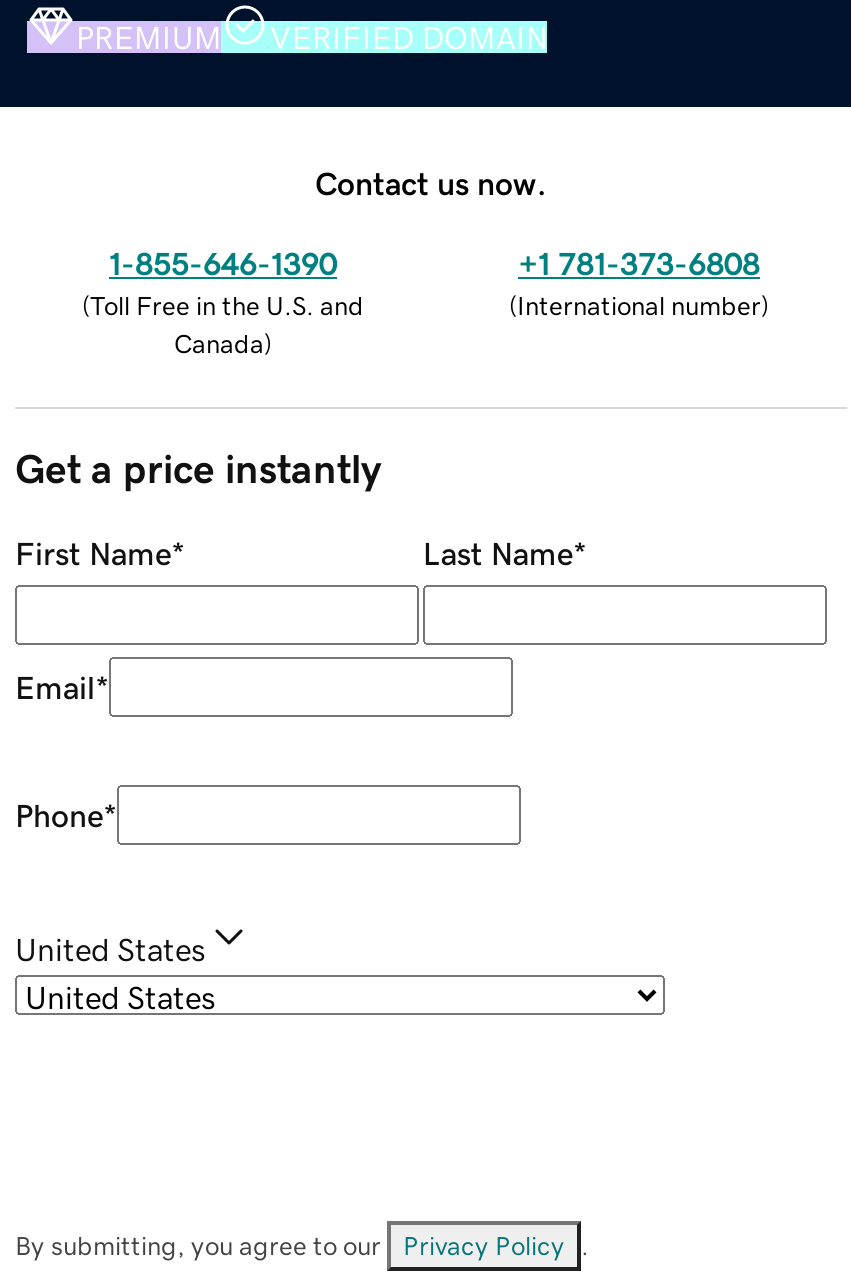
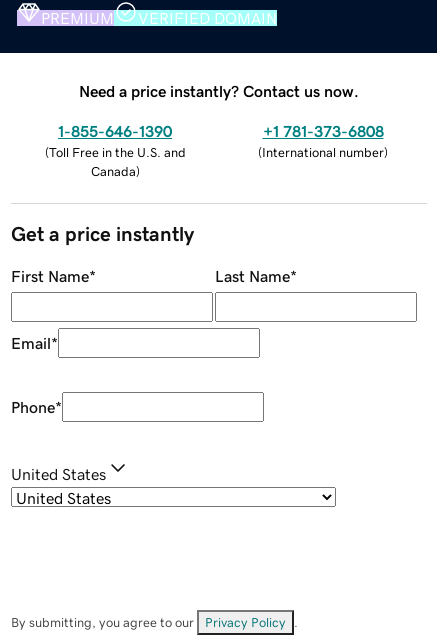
- Contact us now.
+ Need a price instantly? Contact us now.
